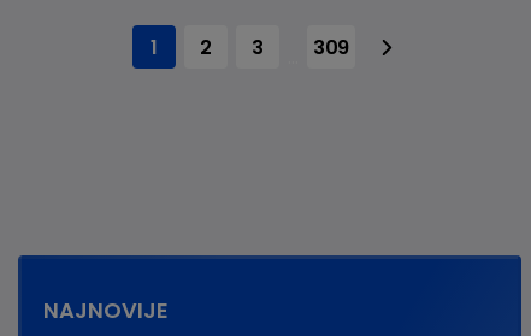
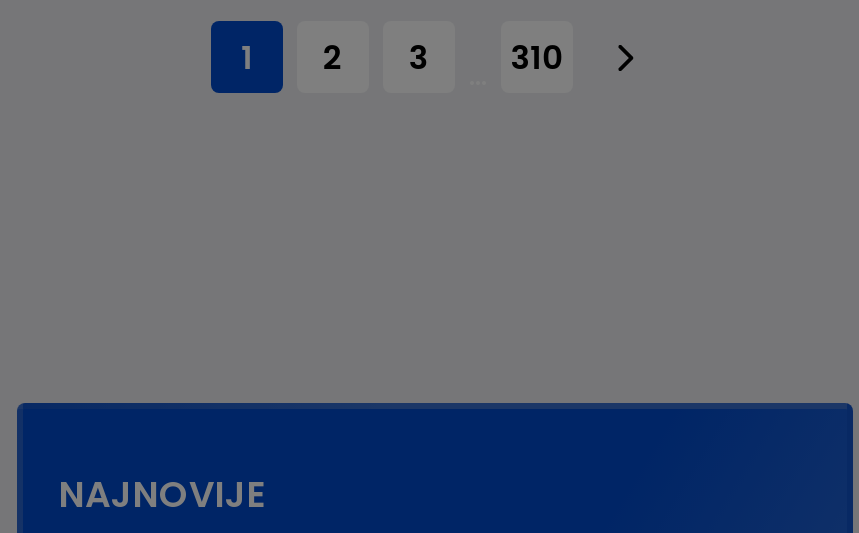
- 1 2 3 ... 309
+ 1 2 3 ... 310
